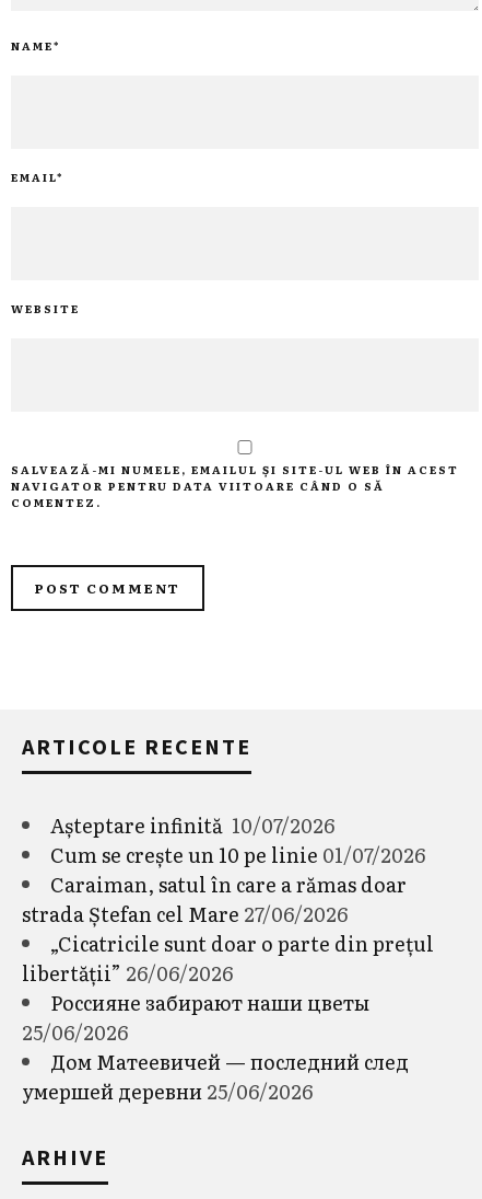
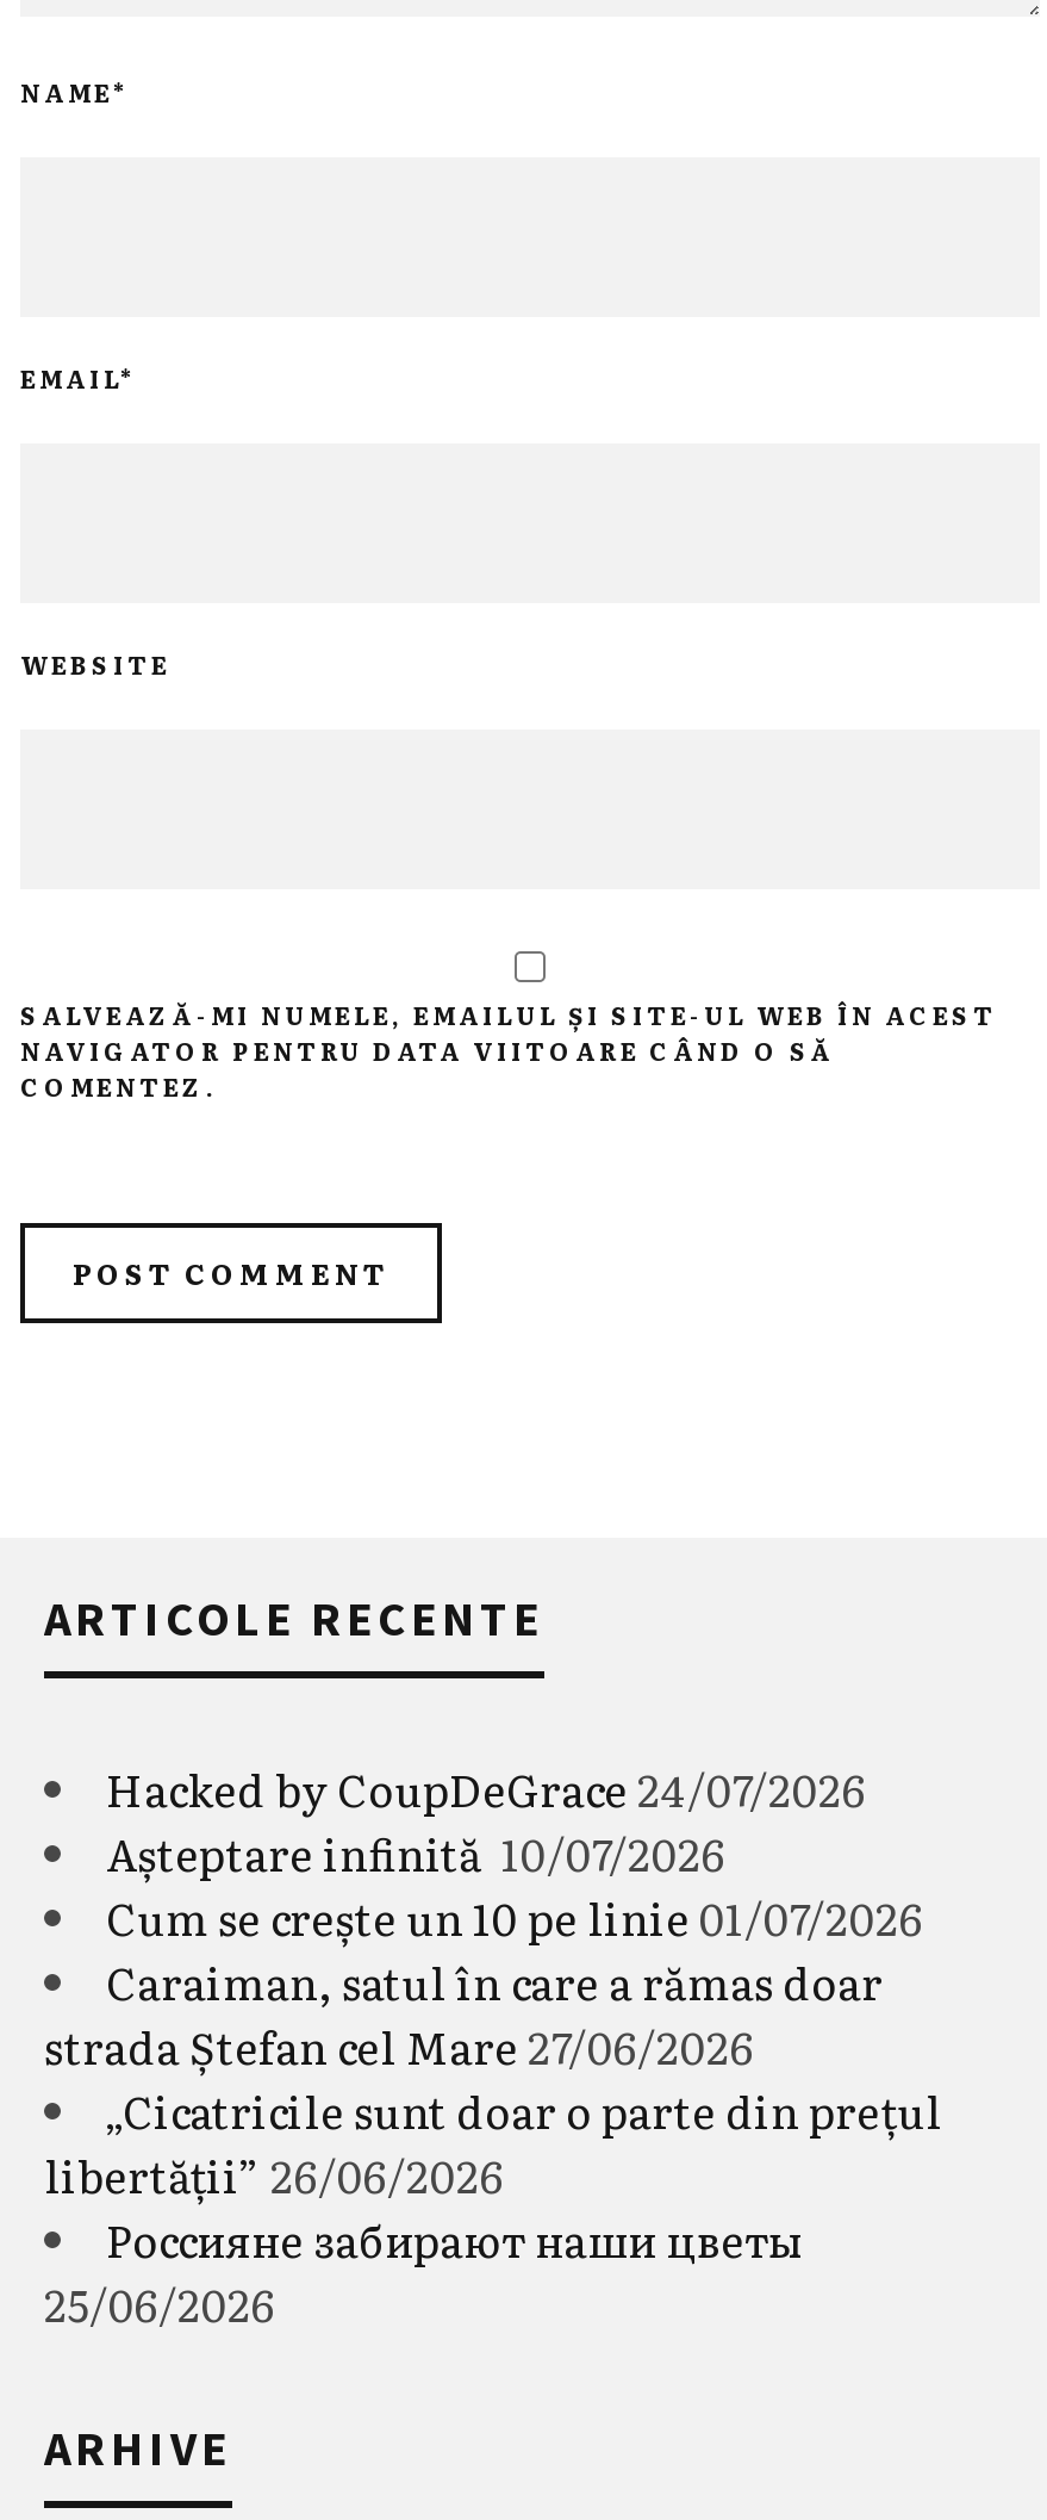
+ Hacked by CoupDeGrace 24/07/2026

moved down: Așteptare infinită 10/07/2026 | Cum se crește un 10 pe linie 01/07/2026 | Caraiman, satul în care a rămas doar | strada Ștefan cel Mare 27/06/2026 | „Cicatricile sunt doar o parte din prețul | libertății” 26/06/2026 | Россияне забирают наши цветы | 25/06/2026

- Дом Матеевичей — последний след
- умершей деревни 25/06/2026
